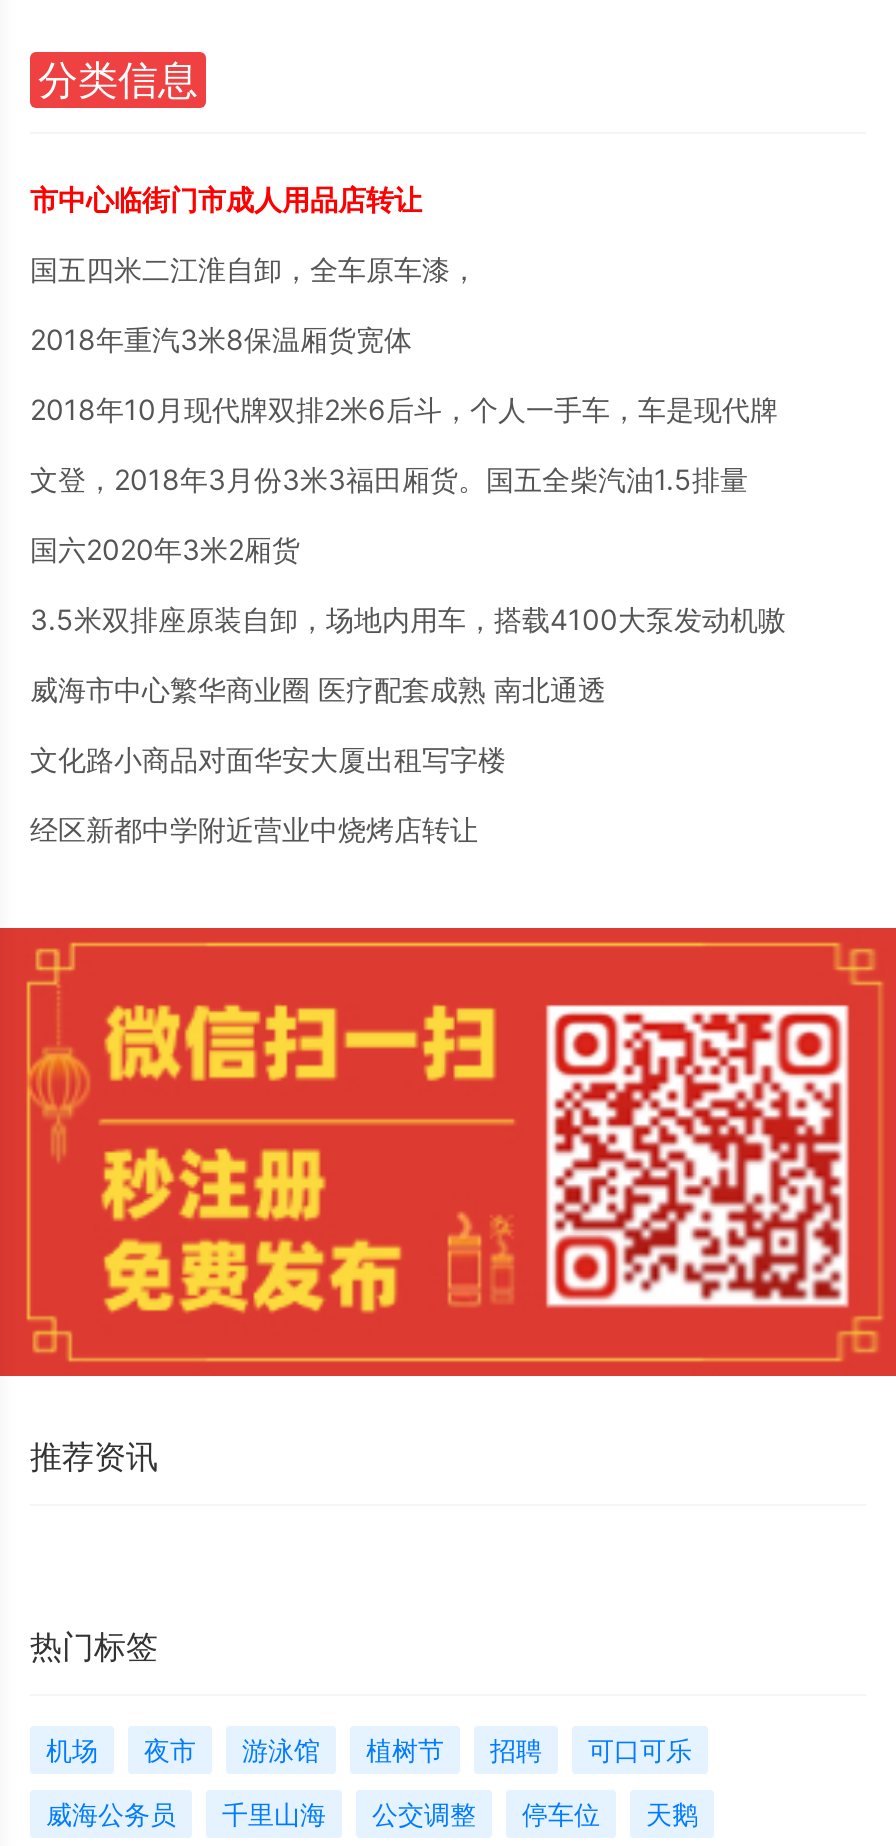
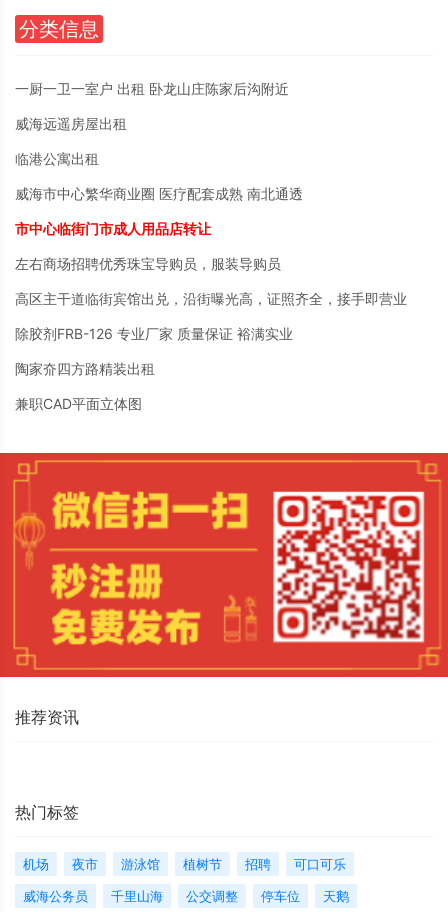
moved down: 市中心临街门市成人用品店转让

- 国五四米二江淮自卸，全车原车漆，
- 2018年重汽3米8保温厢货宽体
- 2018年10月现代牌双排2米6后斗，个人一手车，车是现代牌
- 文登，2018年3月份3米3福田厢货。国五全柴汽油1.5排量
- 国六2020年3米2厢货
- 3.5米双排座原装自卸，场地内用车，搭载4100大泵发动机嗷
+ 一厨一卫一室户 出租 卧龙山庄陈家后沟附近
+ 威海远遥房屋出租
+ 临港公寓出租

moved up: 威海市中心繁华商业圈 医疗配套成熟 南北通透

- 文化路小商品对面华安大厦出租写字楼
- 经区新都中学附近营业中烧烤店转让
+ 左右商场招聘优秀珠宝导购员，服装导购员
+ 高区主干道临街宾馆出兑，沿街曝光高，证照齐全，接手即营业
+ 除胶剂FRB-126 专业厂家 质量保证 裕满实业
+ 陶家夼四方路精装出租
+ 兼职CAD平面立体图
